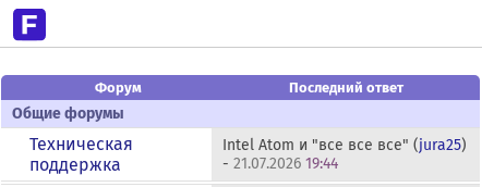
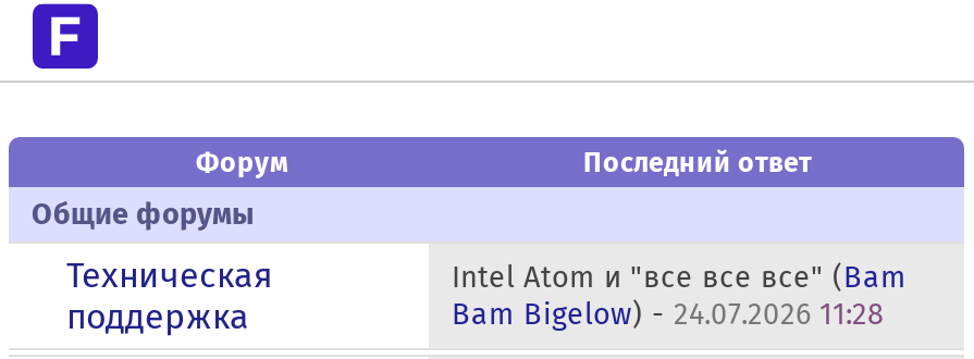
- Intel Atom и "все все все" (jura25)
- - 21.07.2026 19:44
+ Intel Atom и "все все все" (Bam
+ Bam Bigelow) - 24.07.2026 11:28
